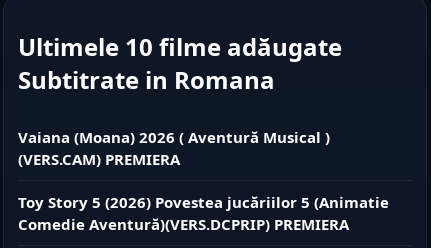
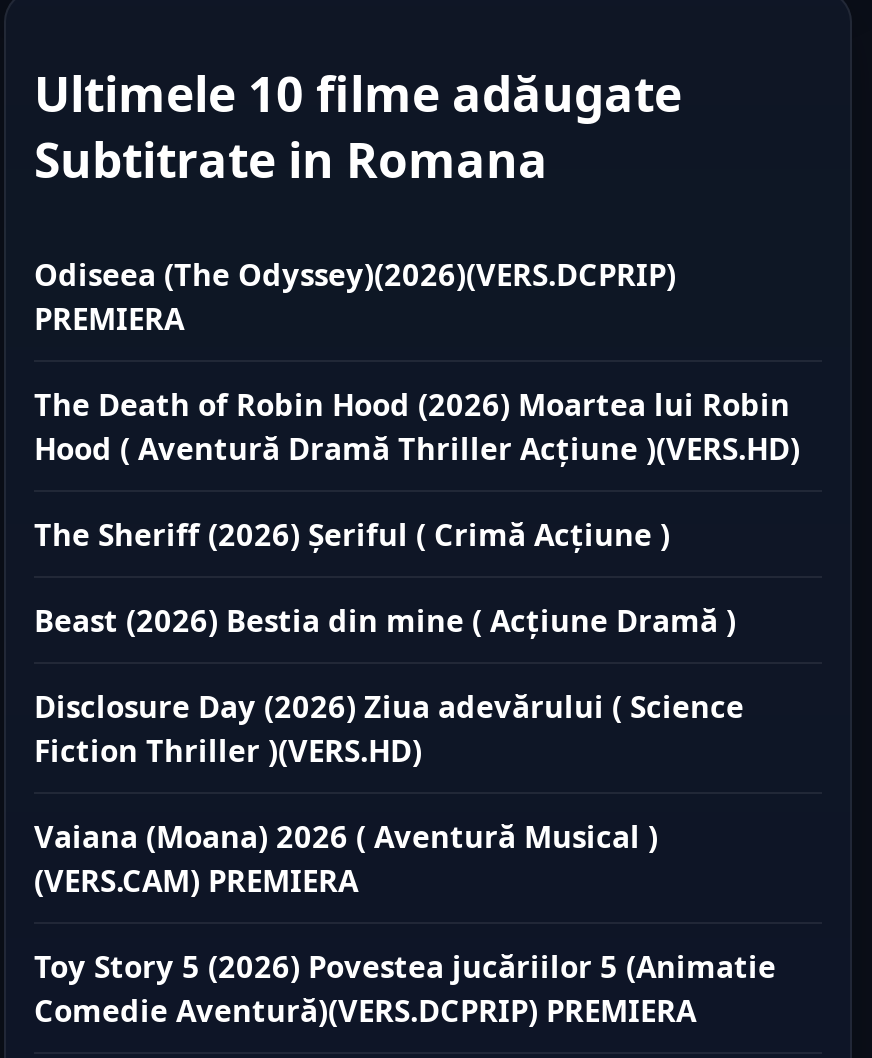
+ Odiseea (The Odyssey)(2026)(VERS.DCPRIP)
+ PREMIERA
+ The Death of Robin Hood (2026) Moartea lui Robin
+ Hood ( Aventură Dramă Thriller Acțiune )(VERS.HD)
+ The Sheriff (2026) Șeriful ( Crimă Acțiune )
+ Beast (2026) Bestia din mine ( Acțiune Dramă )
+ Disclosure Day (2026) Ziua adevărului ( Science
+ Fiction Thriller )(VERS.HD)
